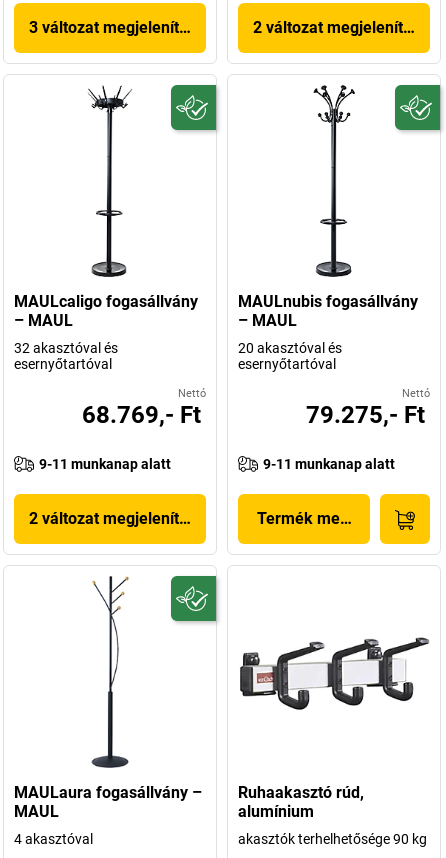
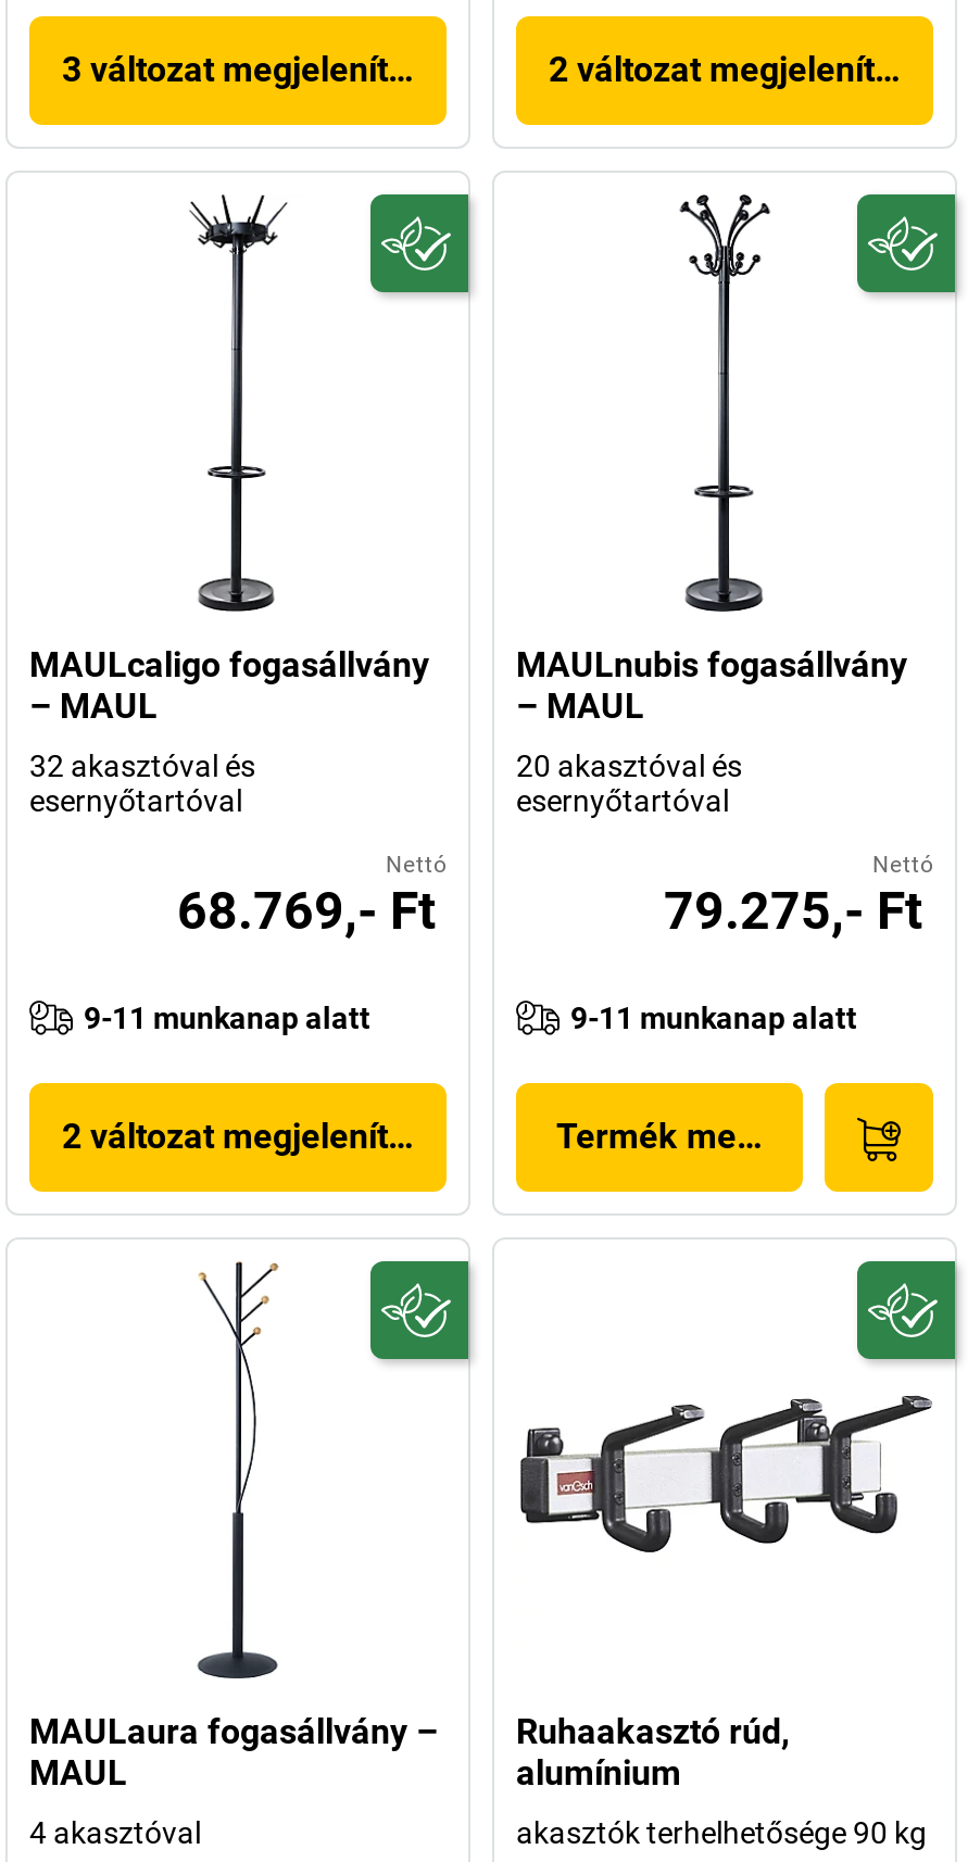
+ [image]
